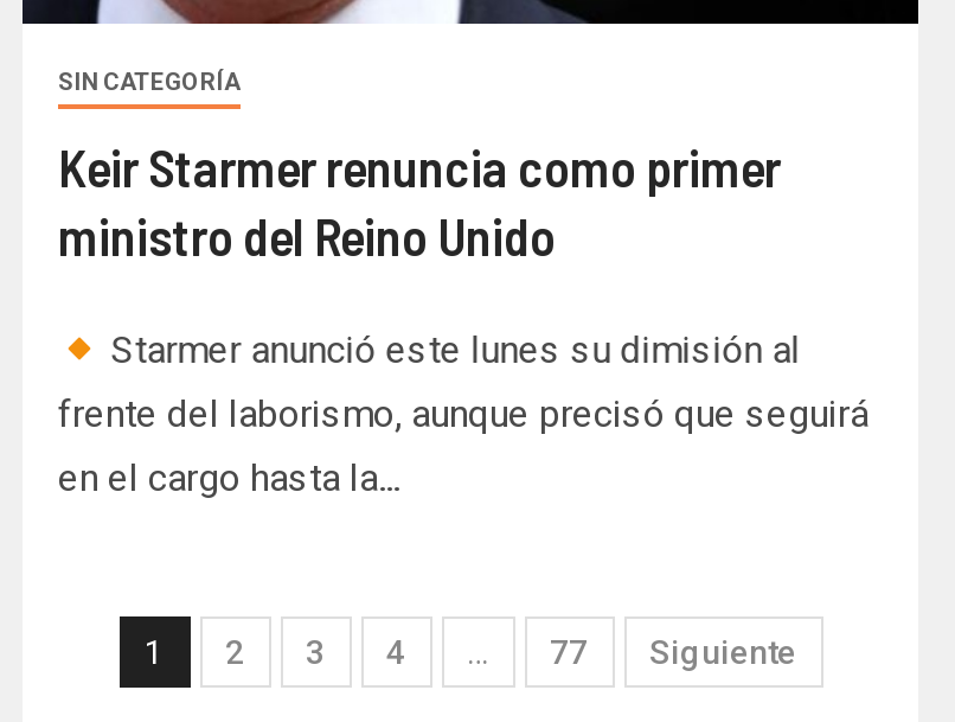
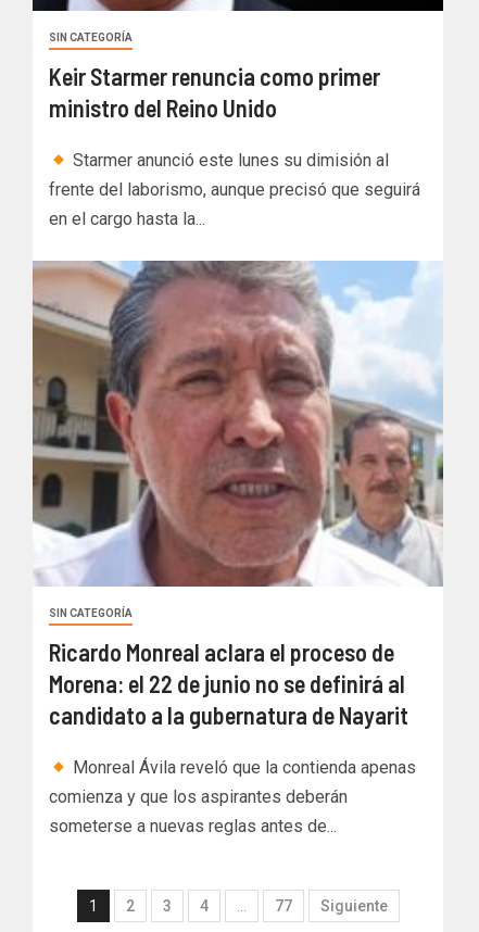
+ [image]
+ SIN CATEGORÍA
+ Ricardo Monreal aclara el proceso de
+ Morena: el 22 de junio no se definirá al
+ candidato a la gubernatura de Nayarit
+ Monreal Ávila reveló que la contienda apenas
+ comienza y que los aspirantes deberán
+ someterse a nuevas reglas antes de...
